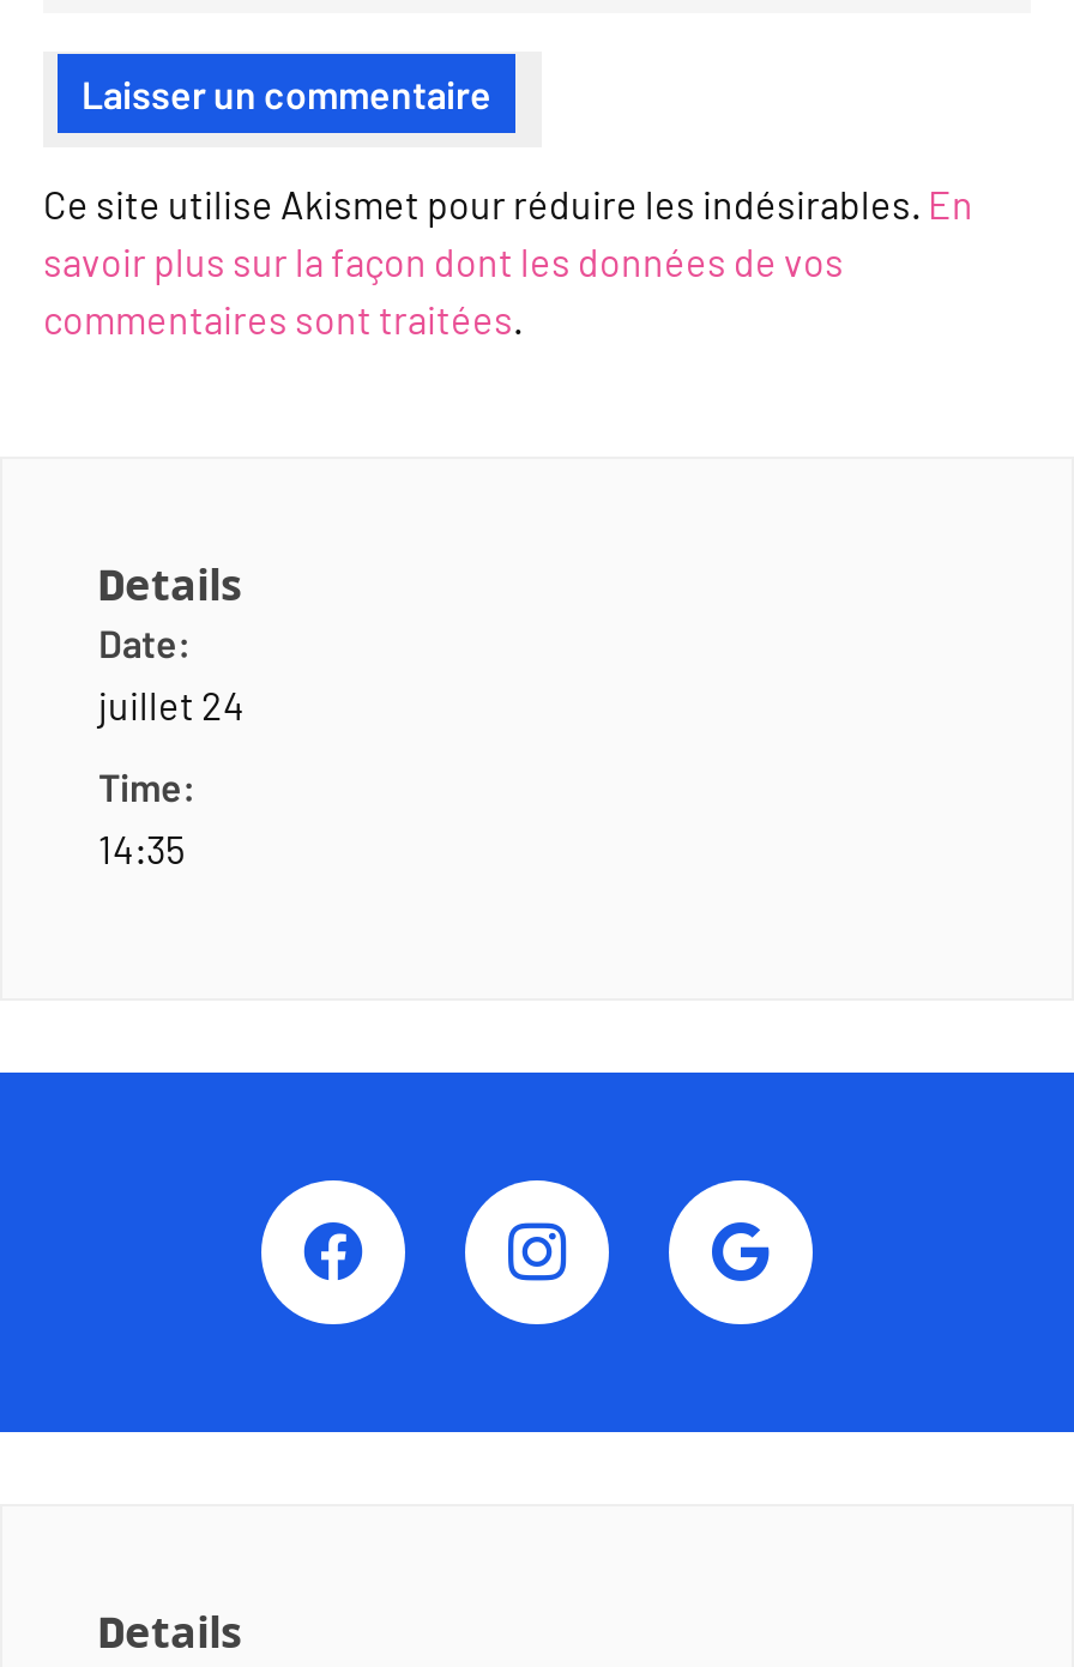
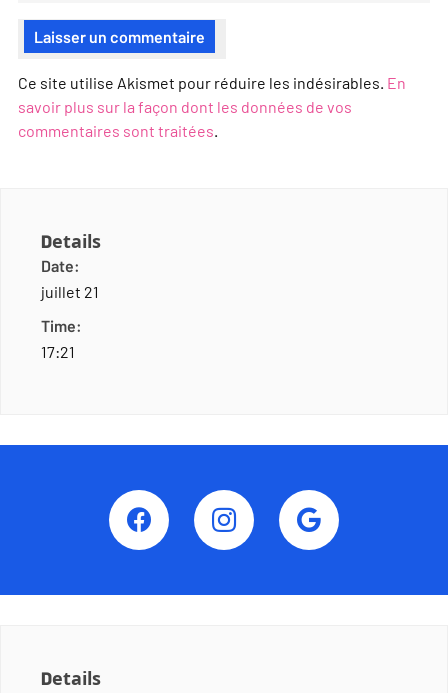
- juillet 24
+ juillet 21

- 14:35
+ 17:21
